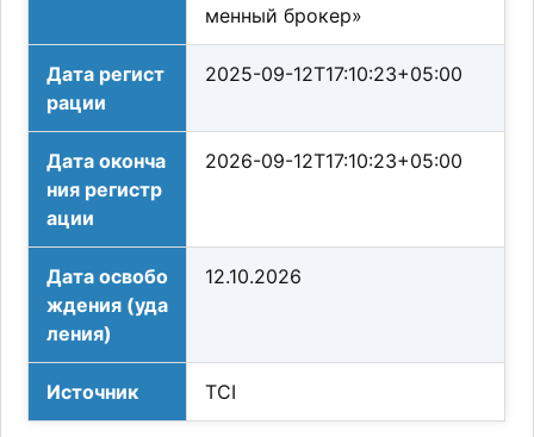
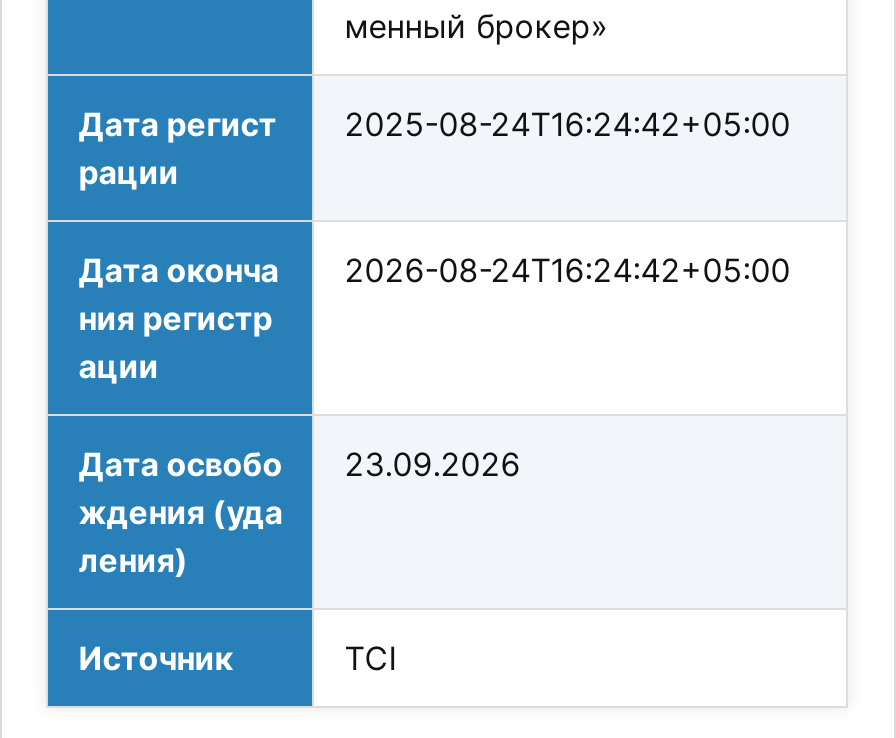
- Дата регист 2025-09-12T17:10:23+05:00
+ Дата регист 2025-08-24T16:24:42+05:00

- Дата оконча 2026-09-12T17:10:23+05:00
+ Дата оконча 2026-08-24T16:24:42+05:00

- Дата освобо 12.10.2026
+ Дата освобо 23.09.2026
